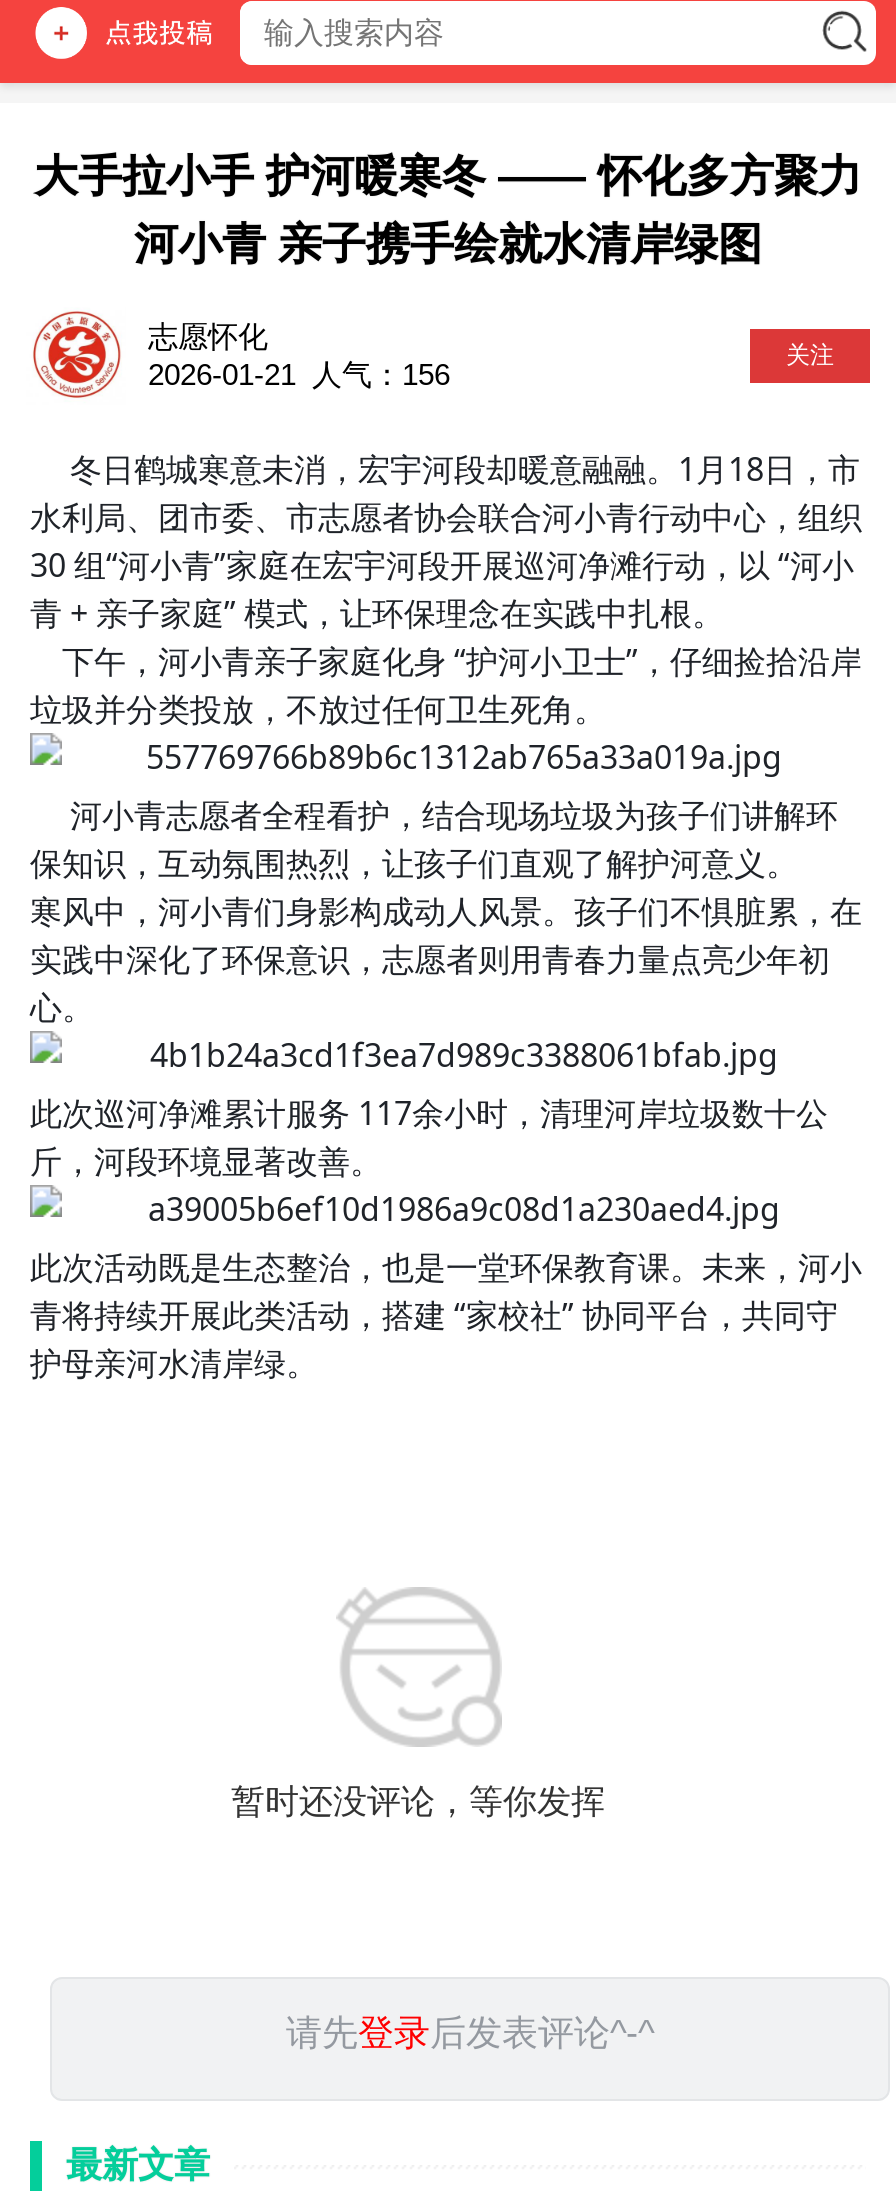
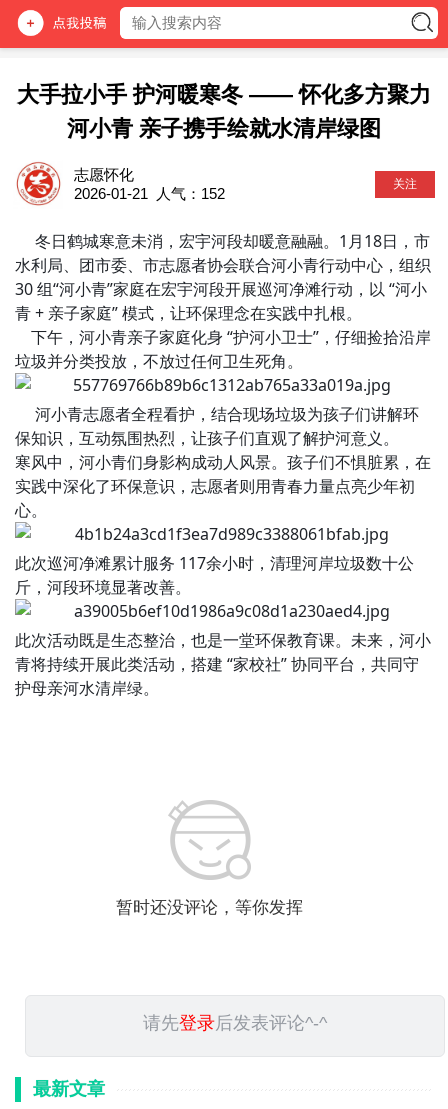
- 2026-01-21 人气：156
+ 2026-01-21 人气：152
